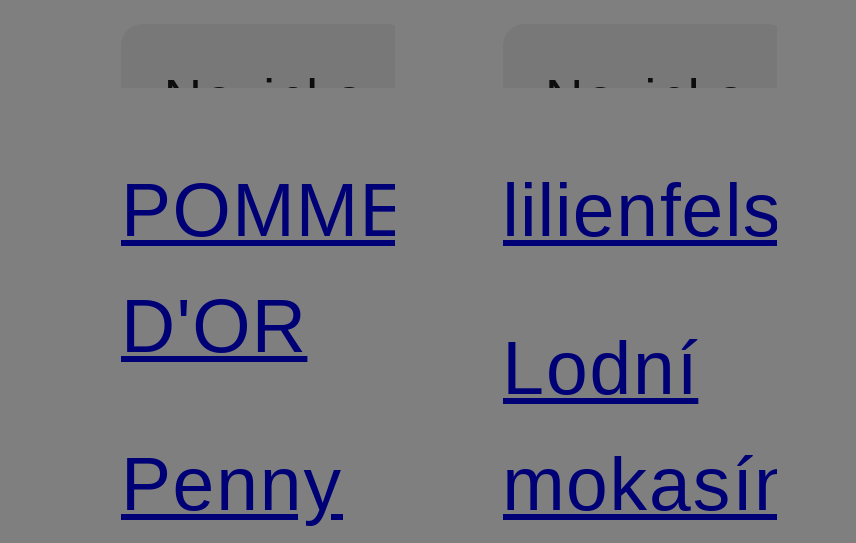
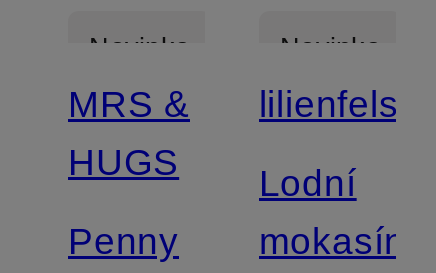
- POMME
- D'OR
+ MRS &
+ HUGS
